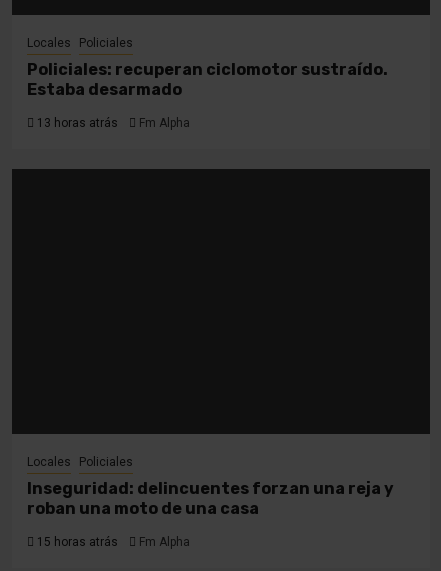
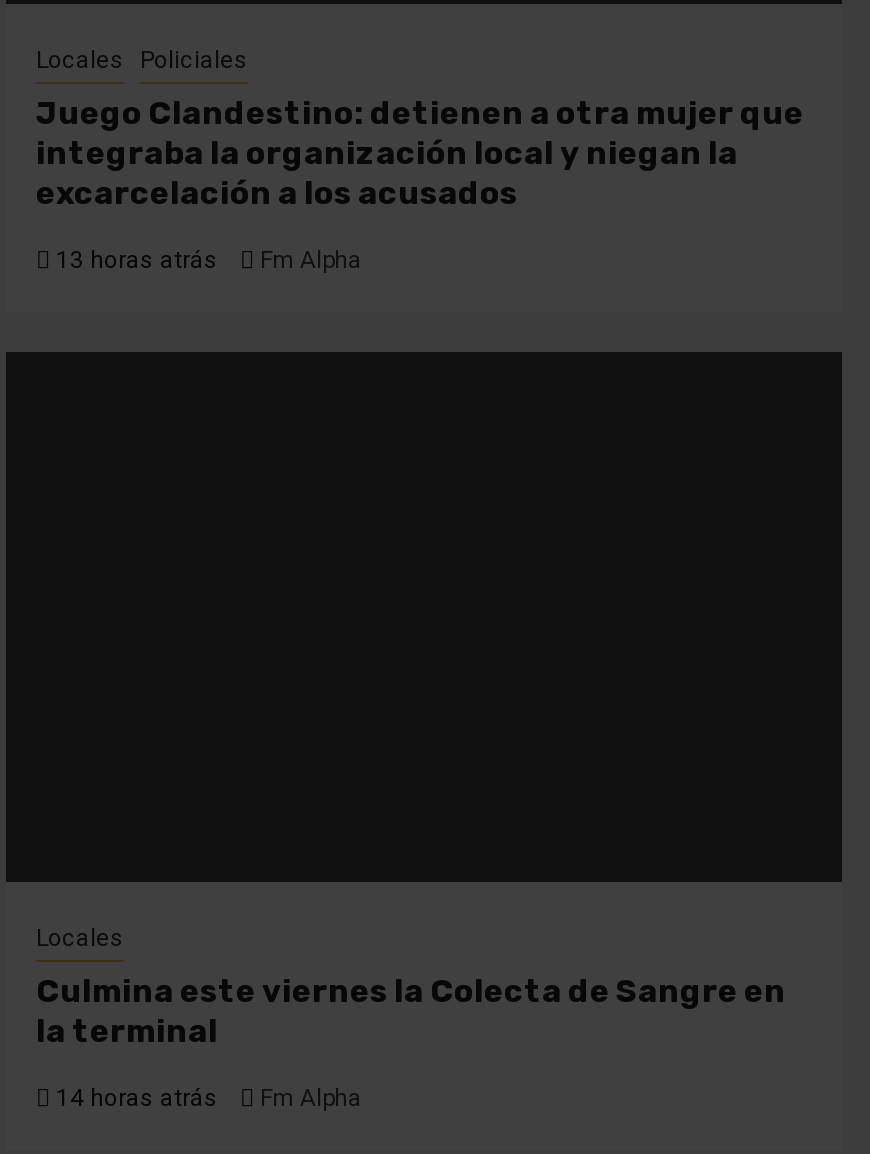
- Policiales: recuperan ciclomotor sustraído.
- Estaba desarmado
+ Juego Clandestino: detienen a otra mujer que
+ integraba la organización local y niegan la
+ excarcelación a los acusados

- Locales Policiales
+ Locales

- Inseguridad: delincuentes forzan una reja y
- roban una moto de una casa
+ Culmina este viernes la Colecta de Sangre en
+ la terminal

- 15 horas atrás Fm Alpha
+ 14 horas atrás Fm Alpha
